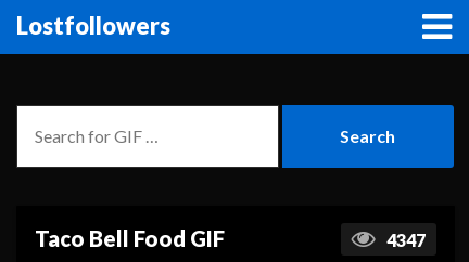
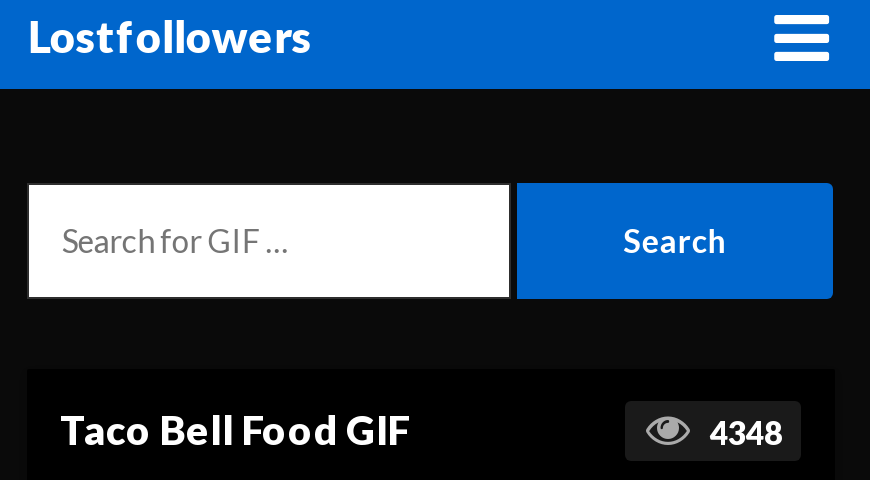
- 4347
+ 4348
